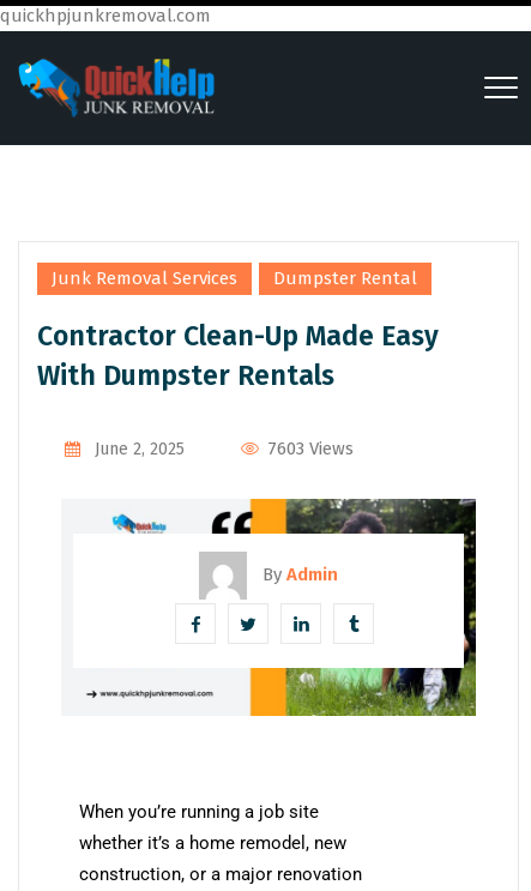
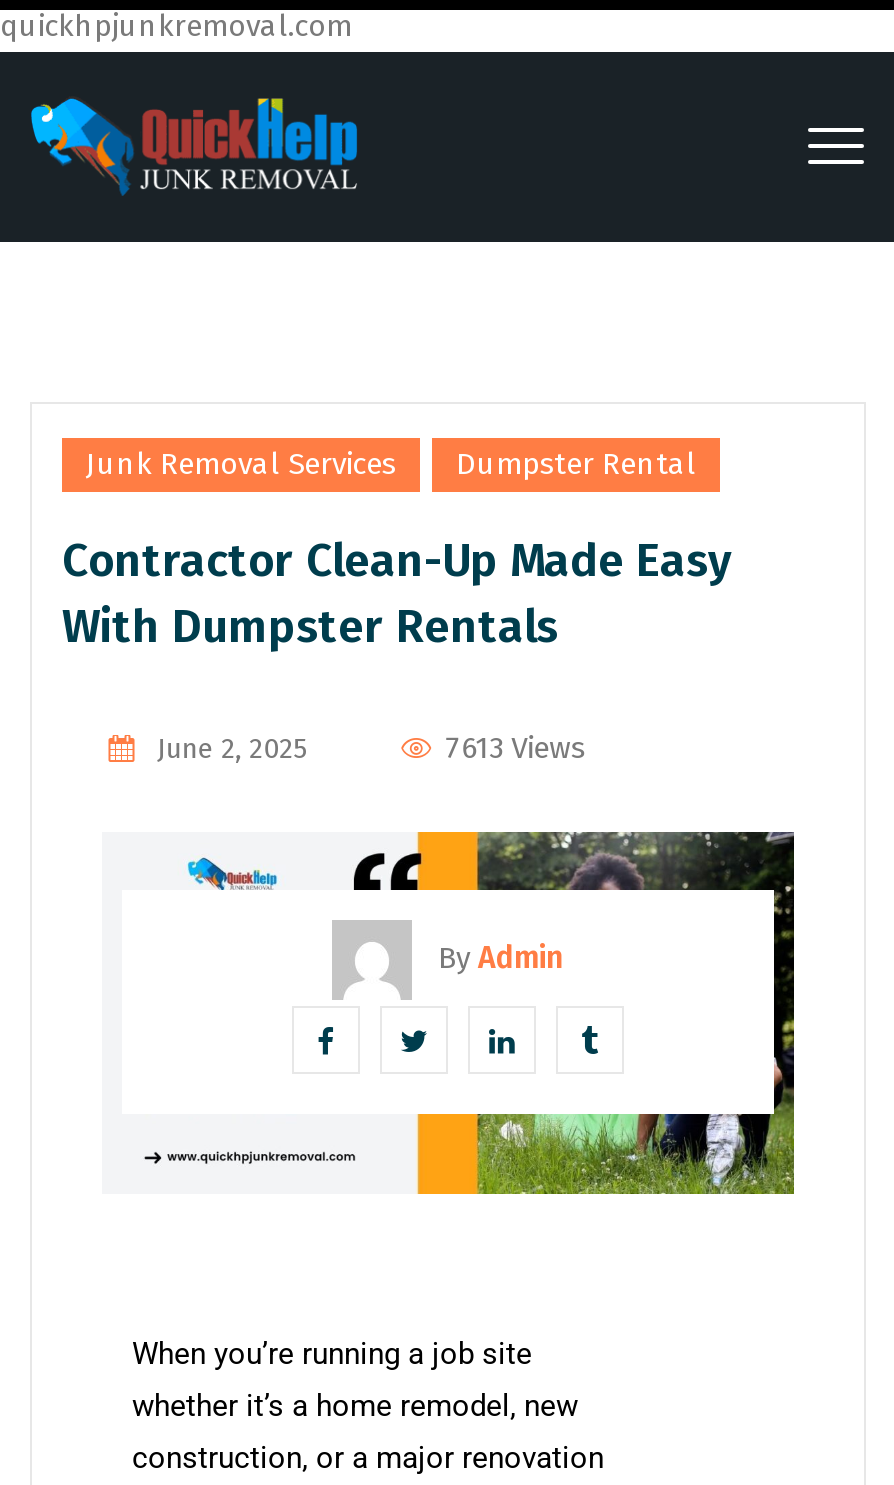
- 7603 Views
+ 7613 Views
